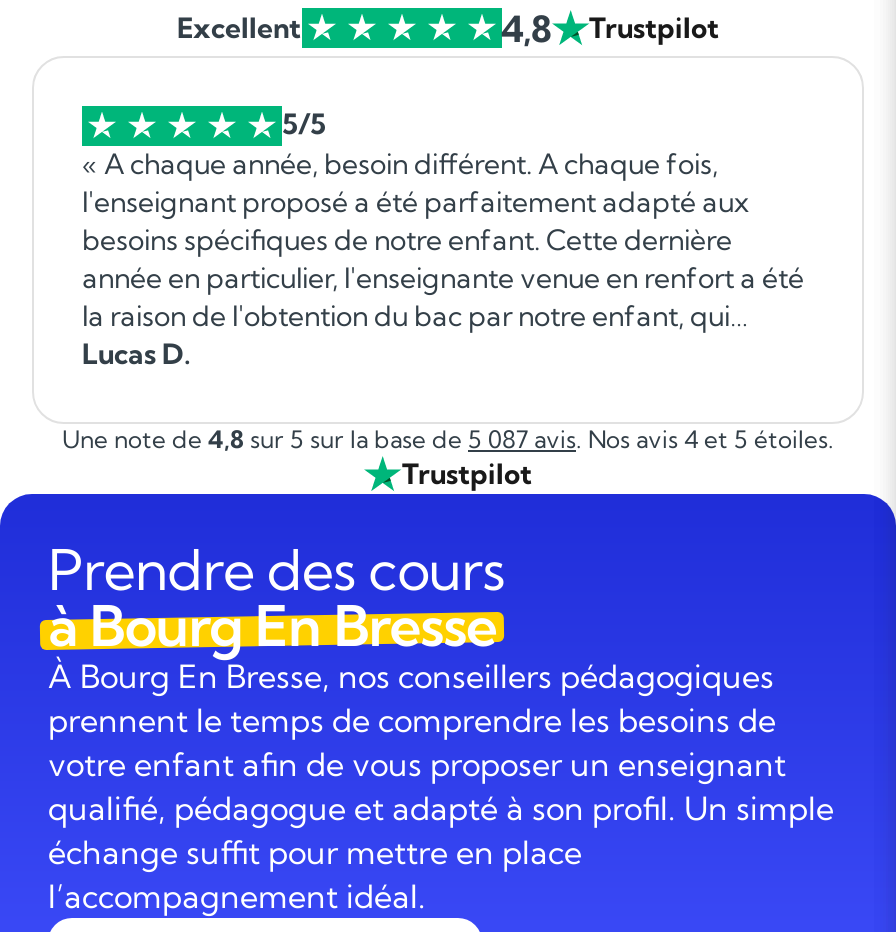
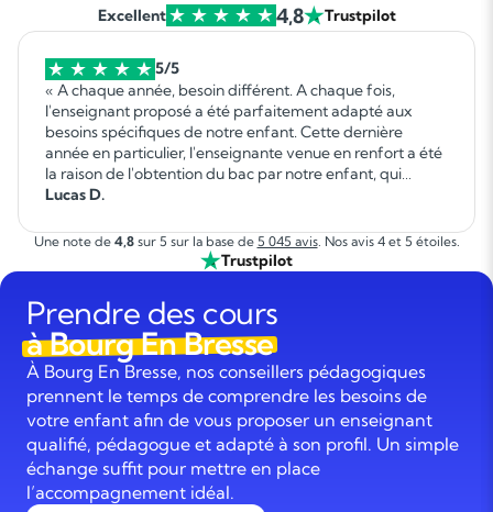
- Une note de 4,8 sur 5 sur la base de 5 087 avis. Nos avis 4 et 5 étoiles.
+ Une note de 4,8 sur 5 sur la base de 5 045 avis. Nos avis 4 et 5 étoiles.
